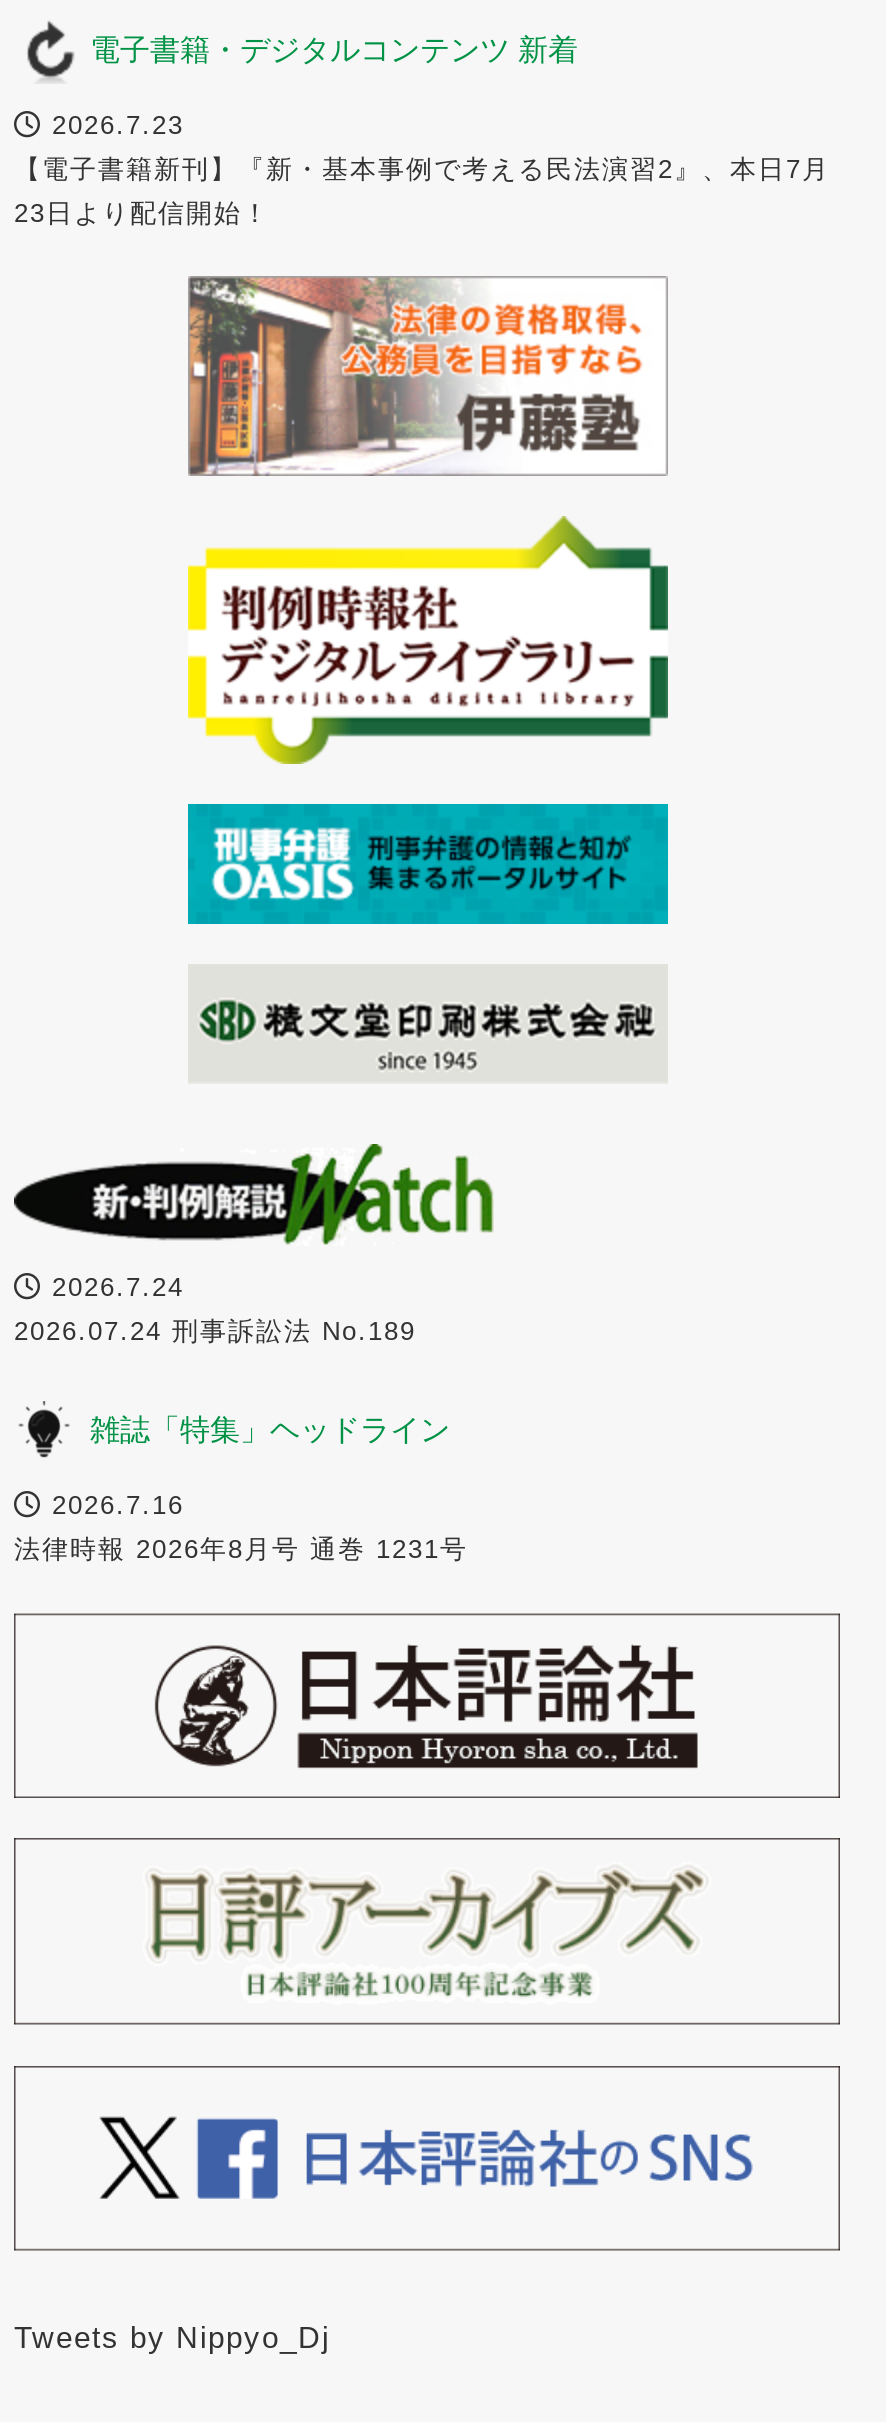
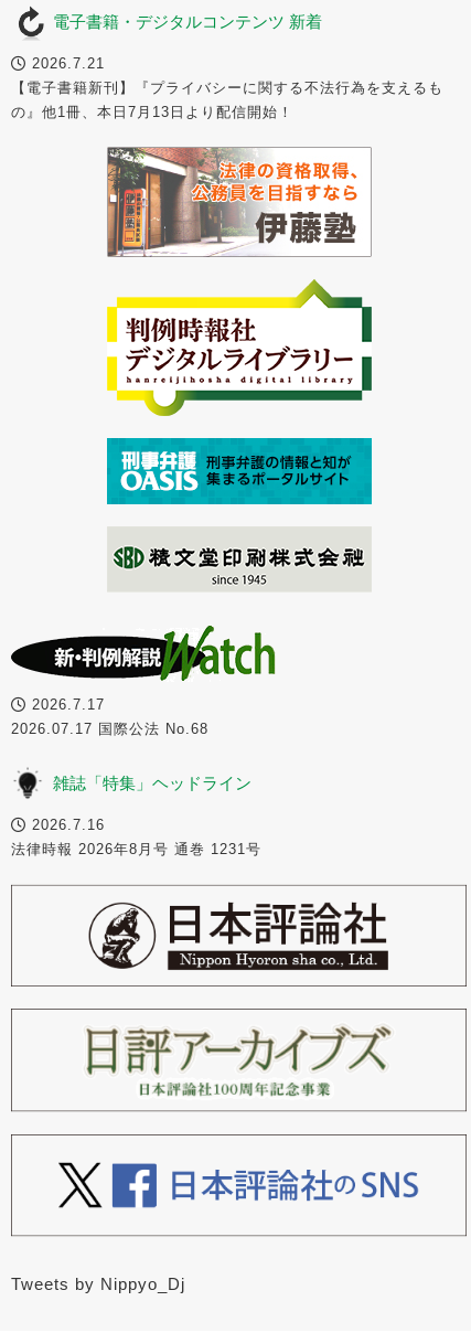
- 2026.7.23
+ 2026.7.21

- 【電子書籍新刊】『新・基本事例で考える民法演習2』、本日7月
+ 【電子書籍新刊】『プライバシーに関する不法行為を支えるも

- 23日より配信開始！
+ の』他1冊、本日7月13日より配信開始！

- 2026.7.24
+ 2026.7.17

- 2026.07.24 刑事訴訟法 No.189
+ 2026.07.17 国際公法 No.68
